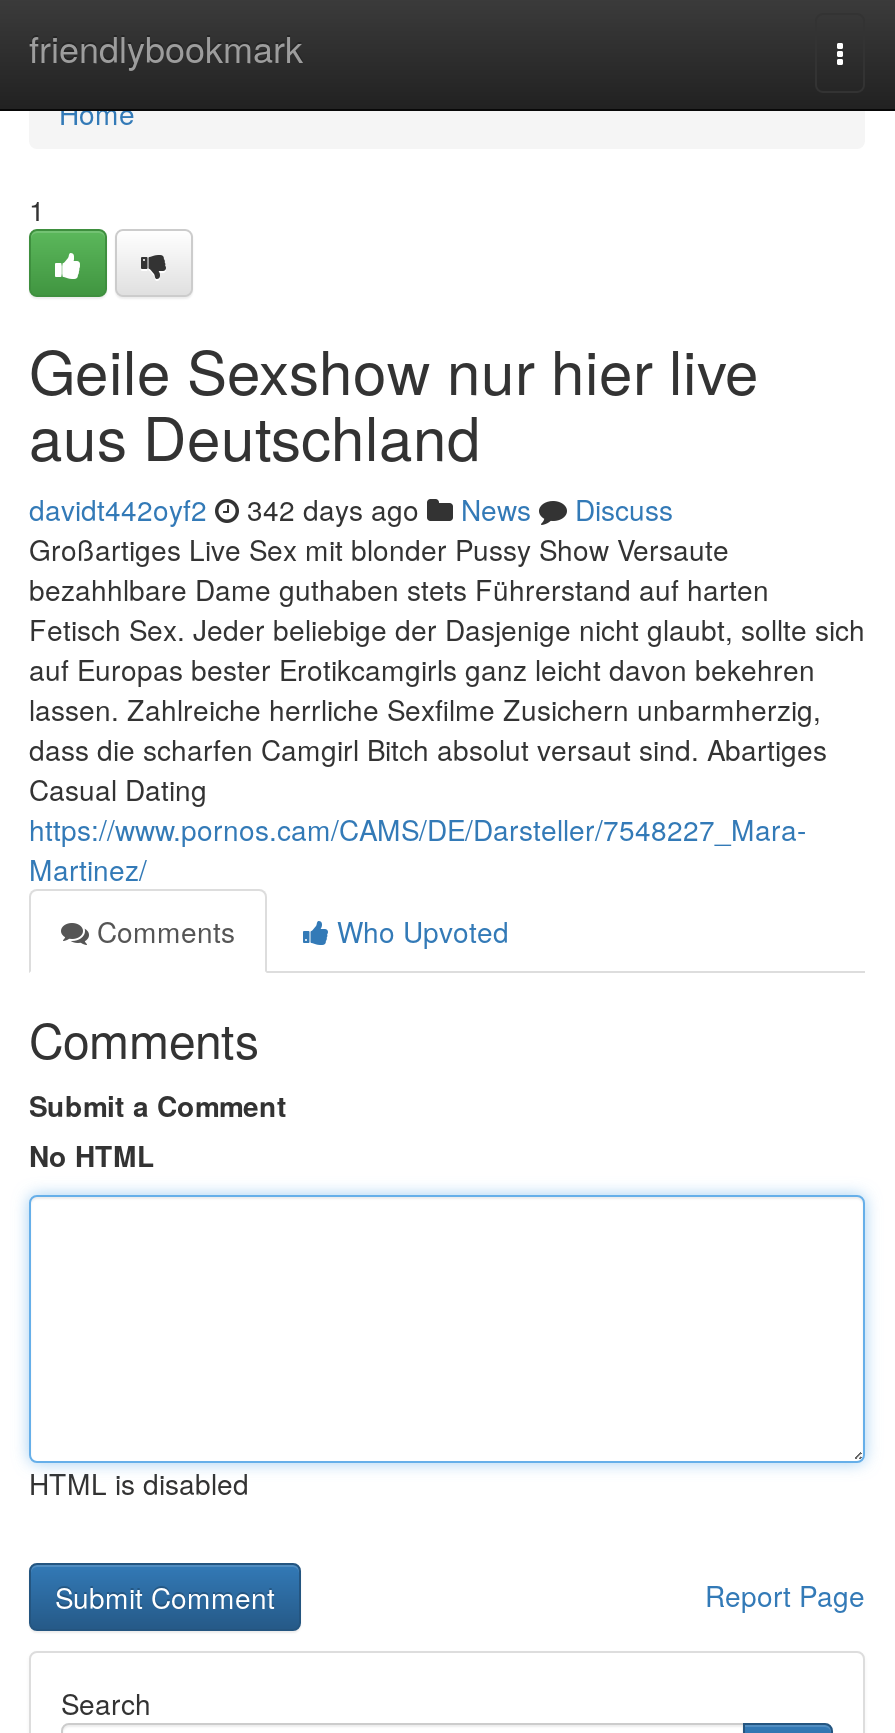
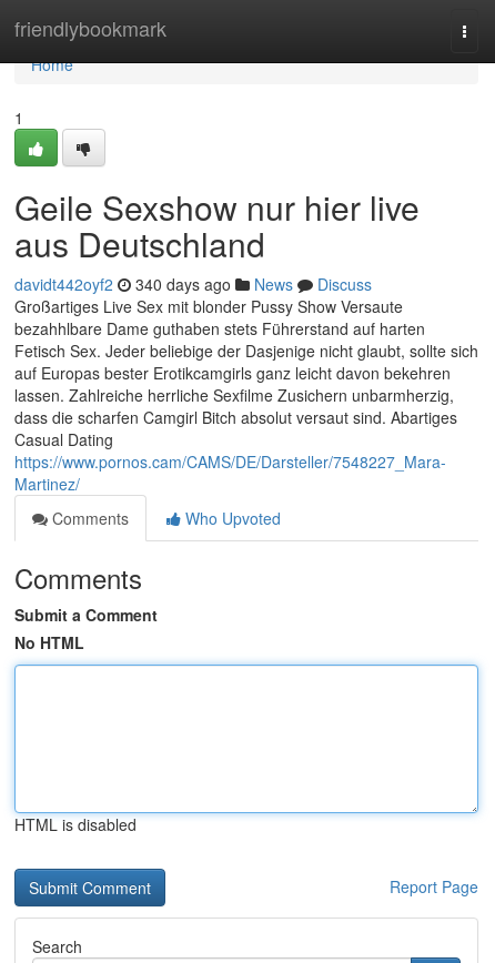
- davidt442oyf2 342 days ago News Discuss
+ davidt442oyf2 340 days ago News Discuss
